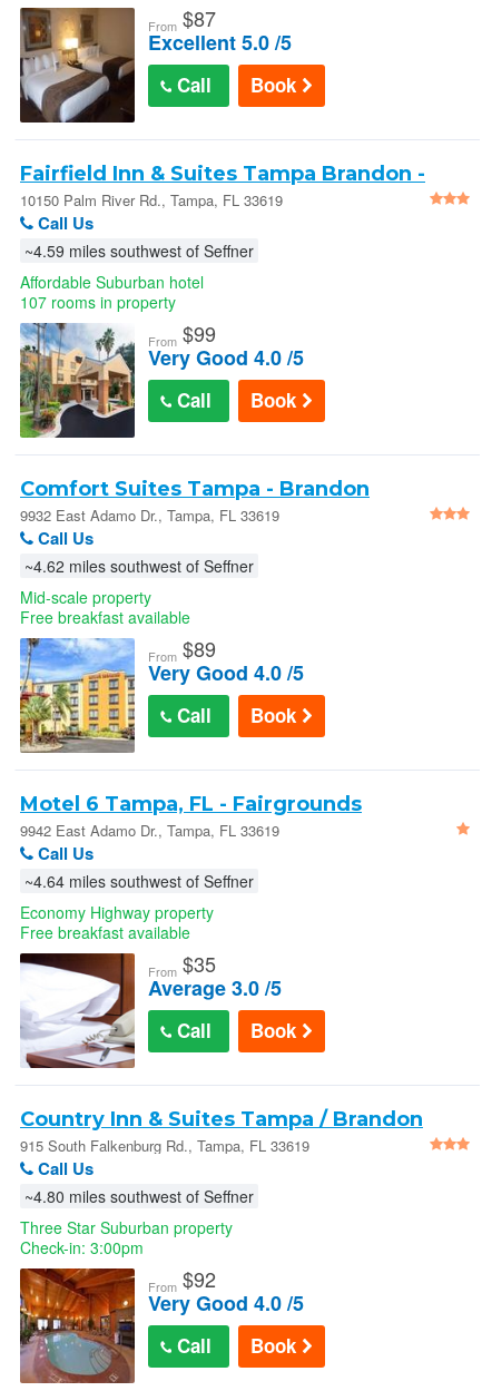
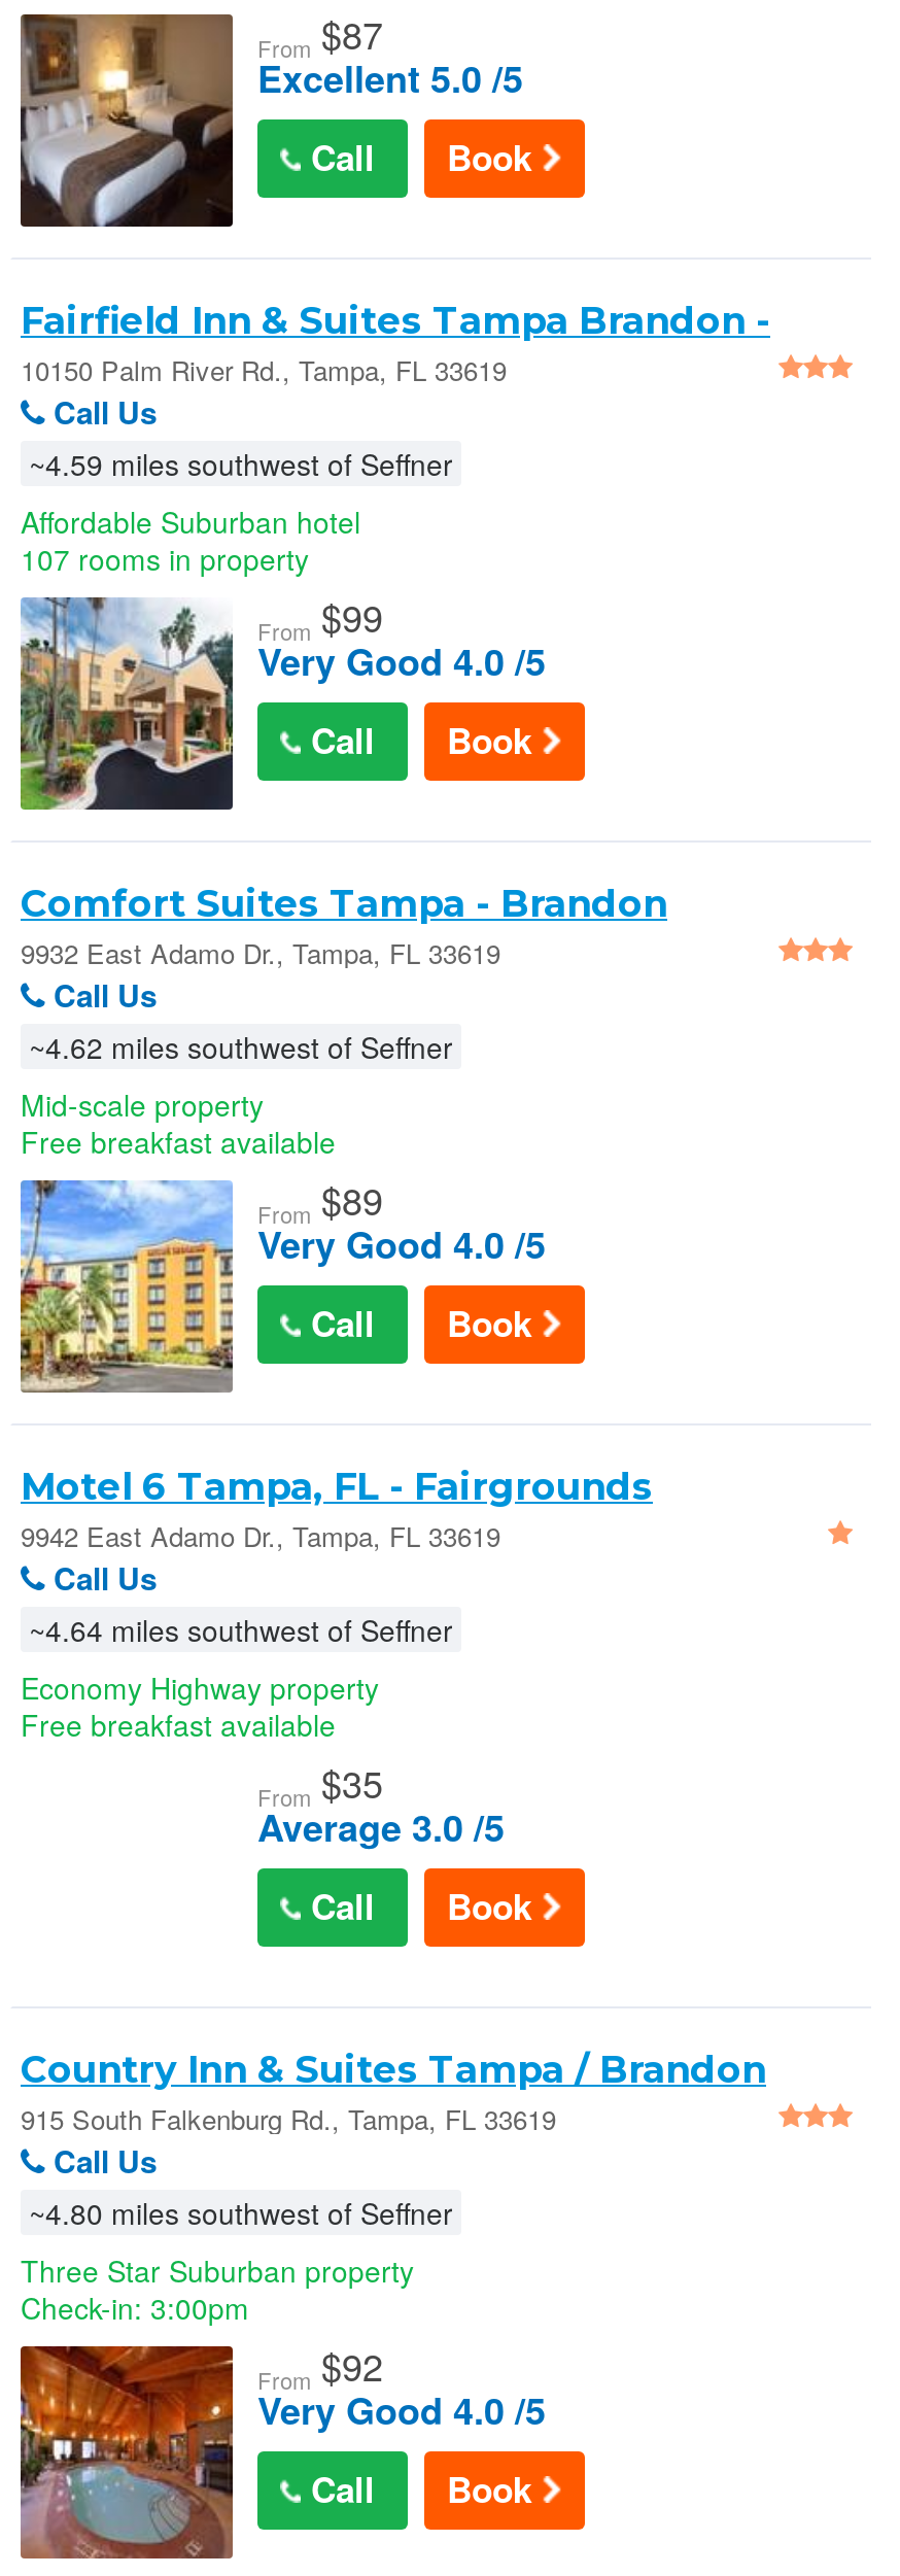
- [image]
